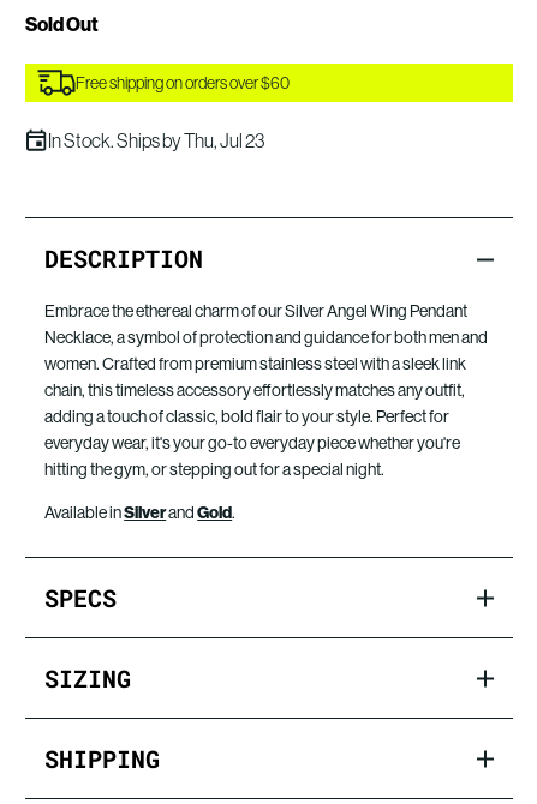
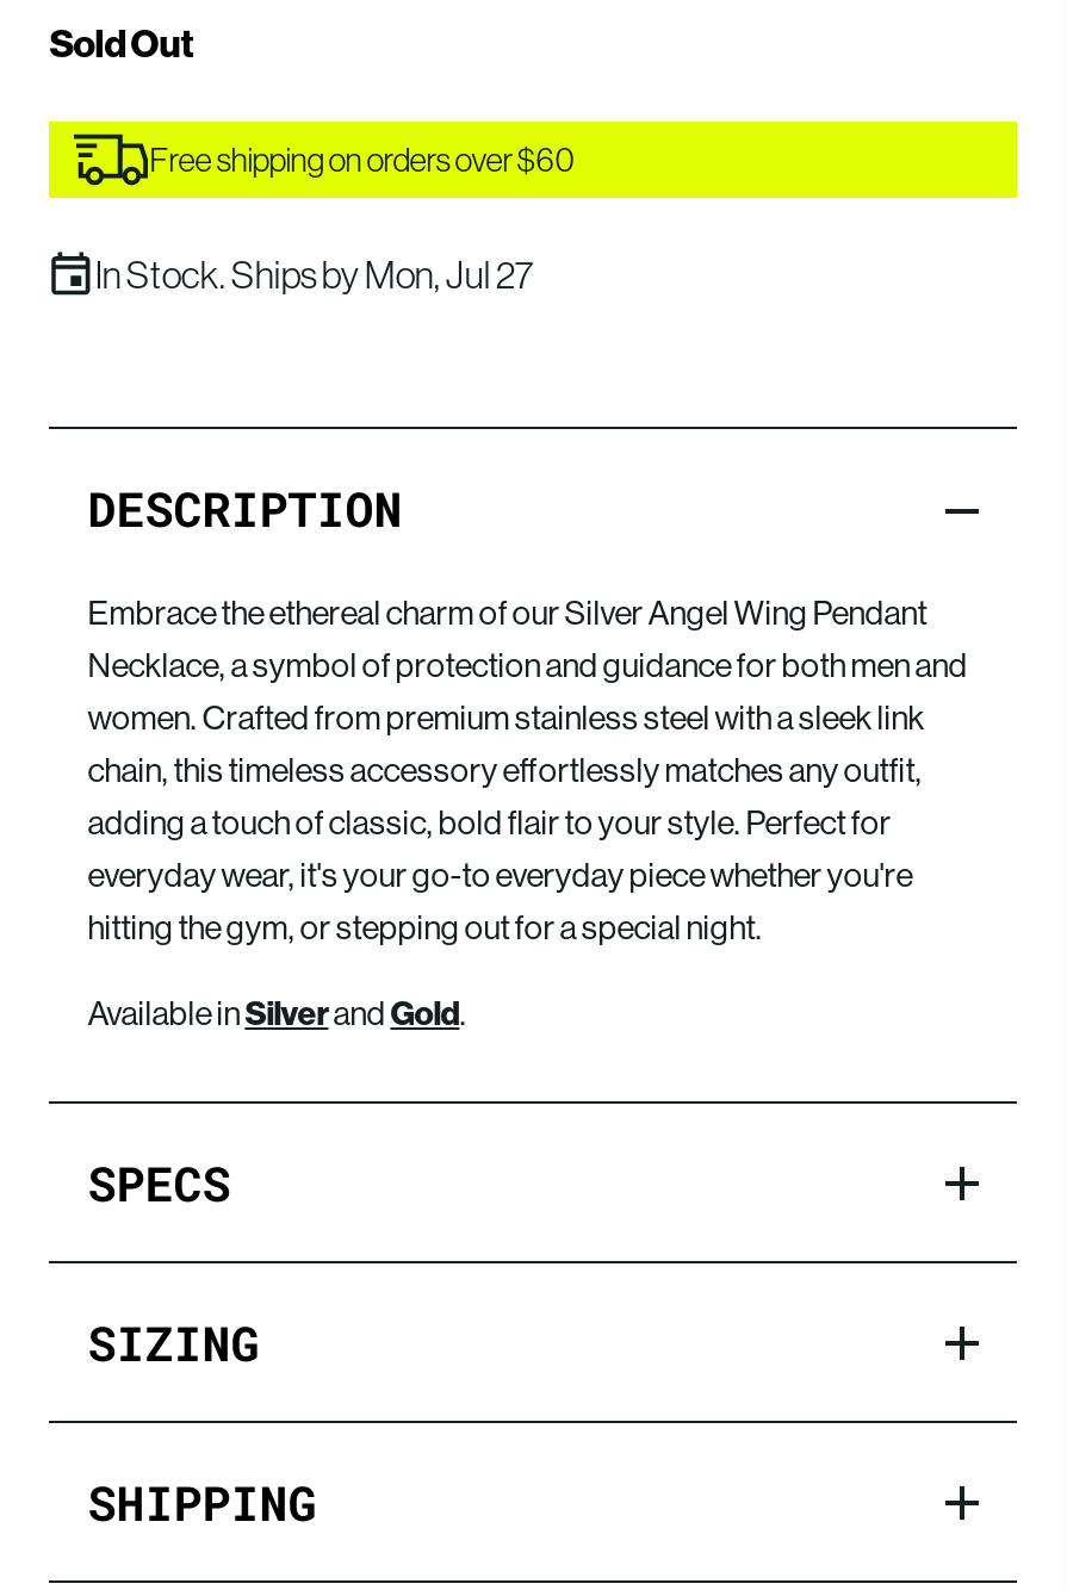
- In Stock. Ships by Thu, Jul 23
+ In Stock. Ships by Mon, Jul 27
